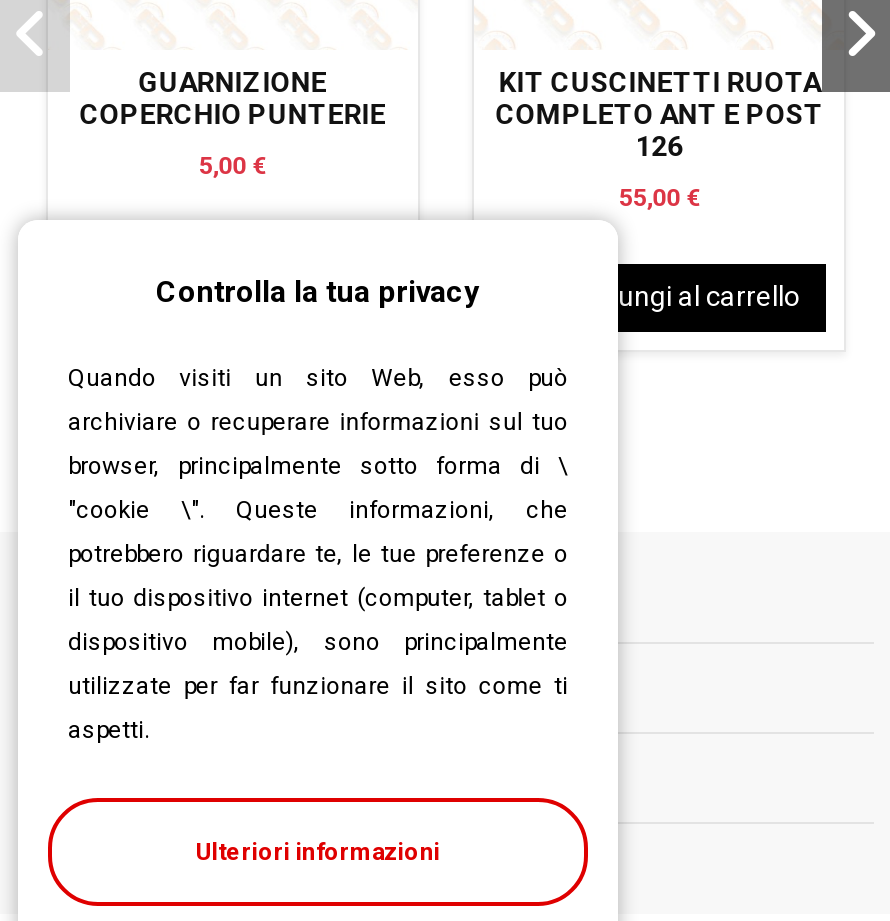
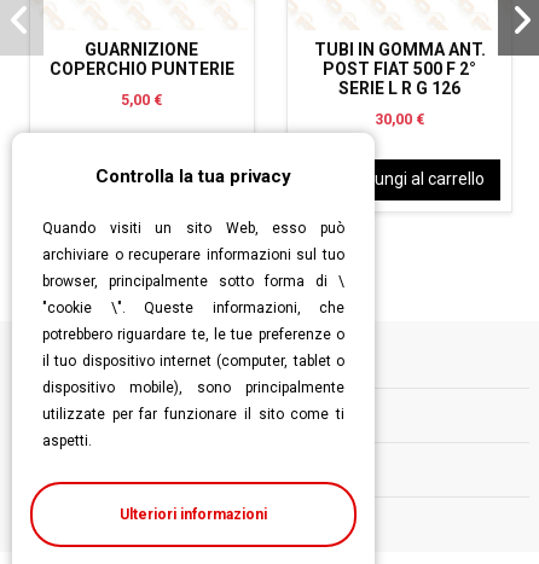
- KIT CUSCINETTI RUOTA
- COMPLETO ANT E POST
- 126
+ TUBI IN GOMMA ANT.
+ POST FIAT 500 F 2°
+ SERIE L R G 126

- 55,00 €
+ 30,00 €
